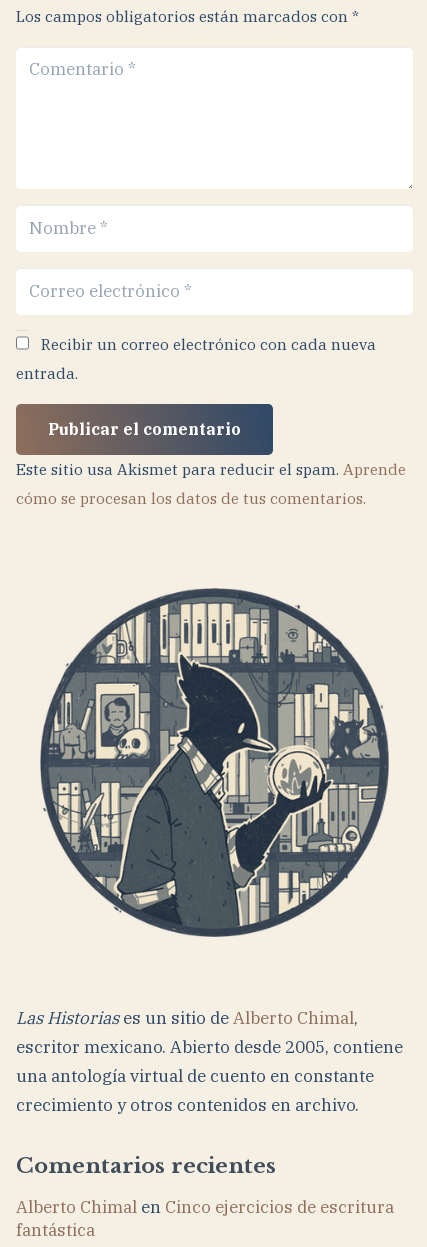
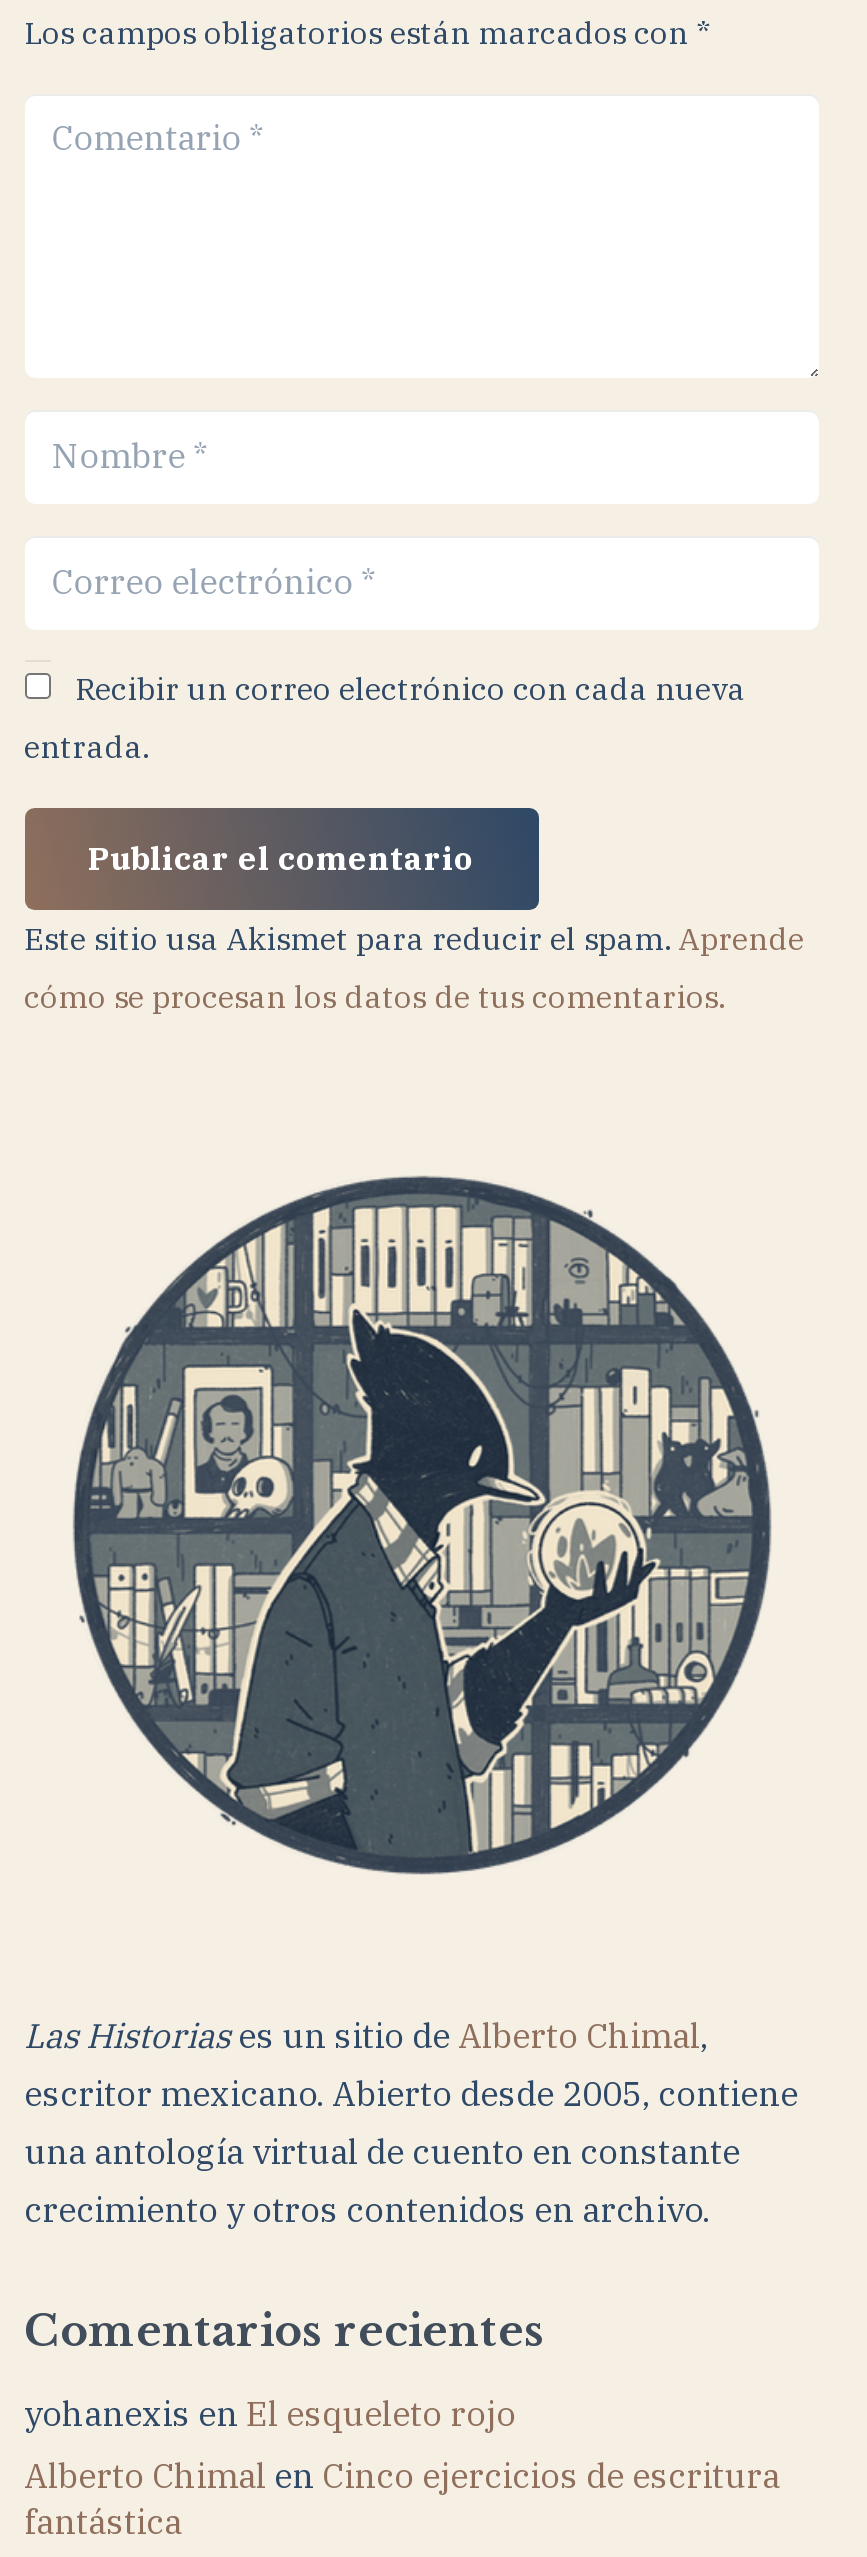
+ yohanexis en El esqueleto rojo
